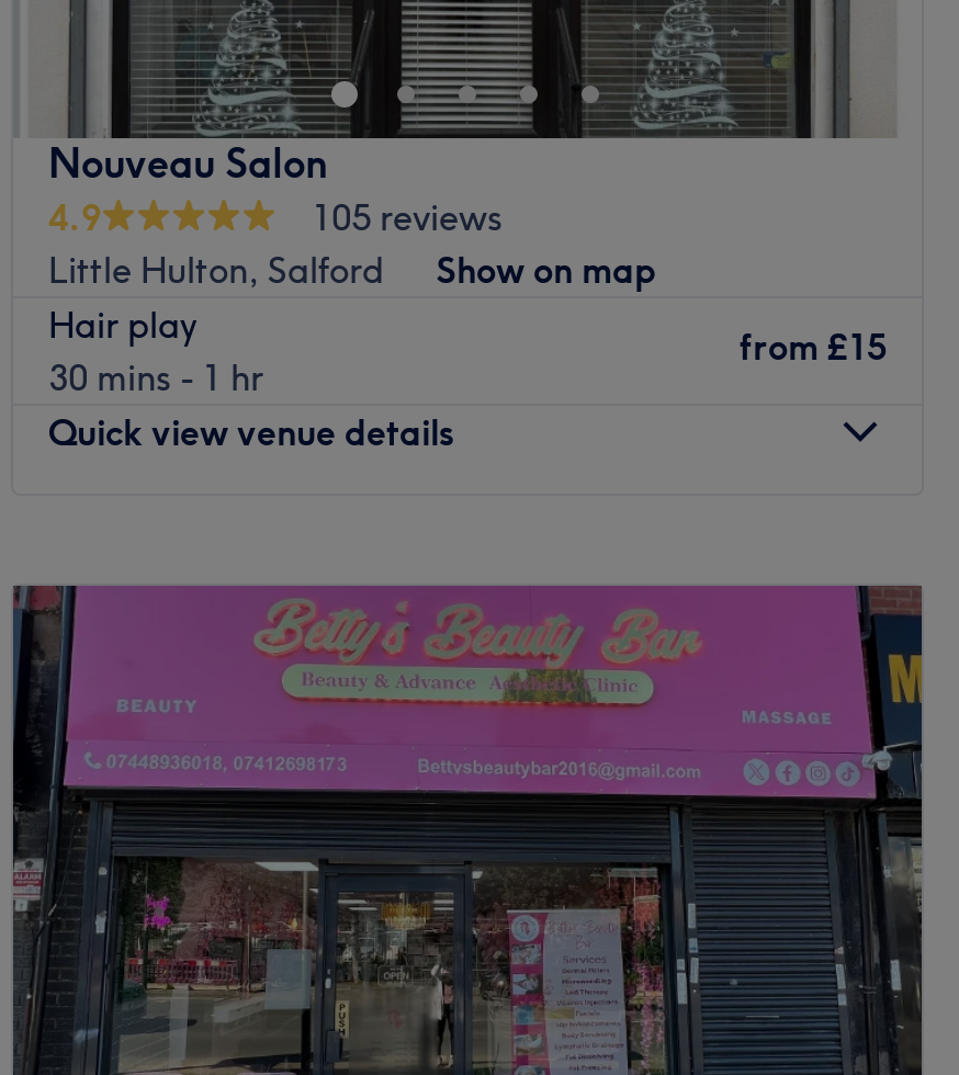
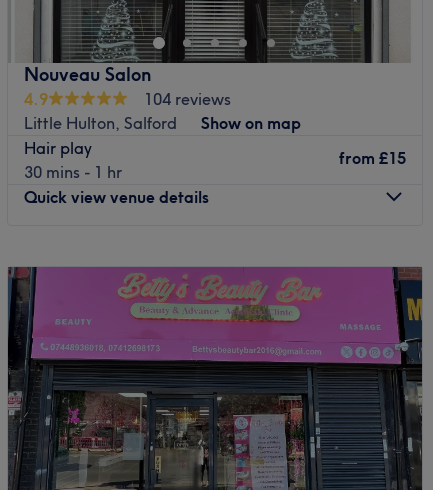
- 105 reviews
+ 104 reviews
